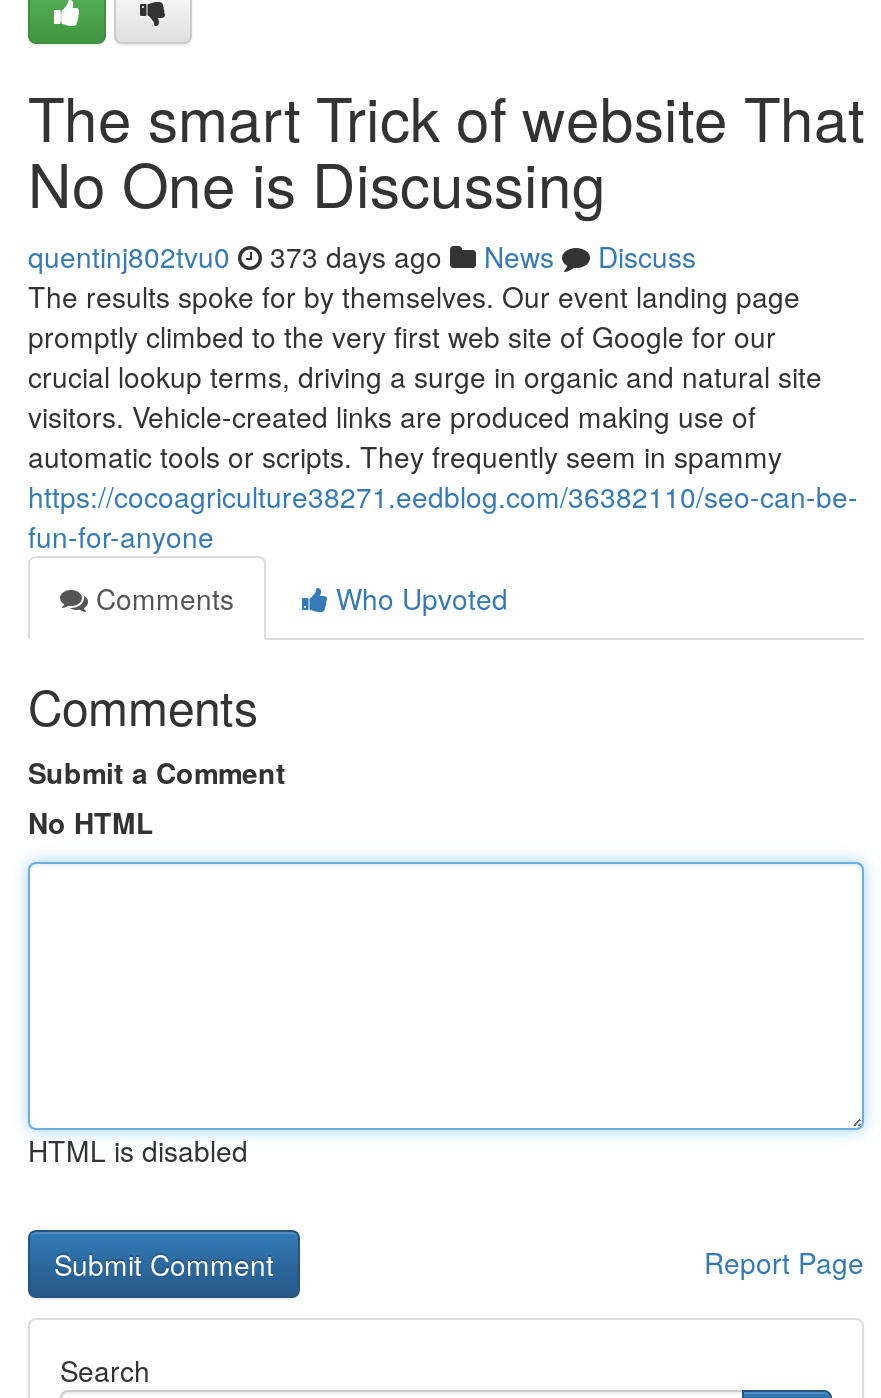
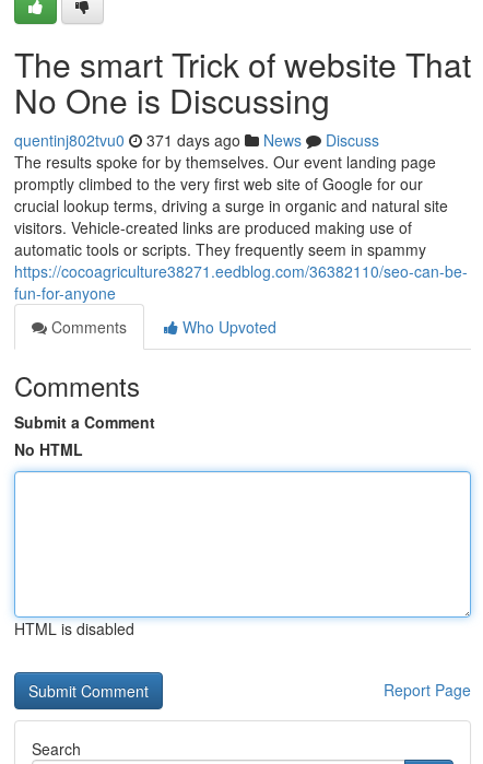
- quentinj802tvu0 373 days ago News Discuss
+ quentinj802tvu0 371 days ago News Discuss
